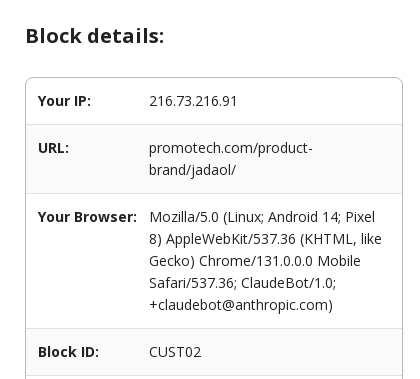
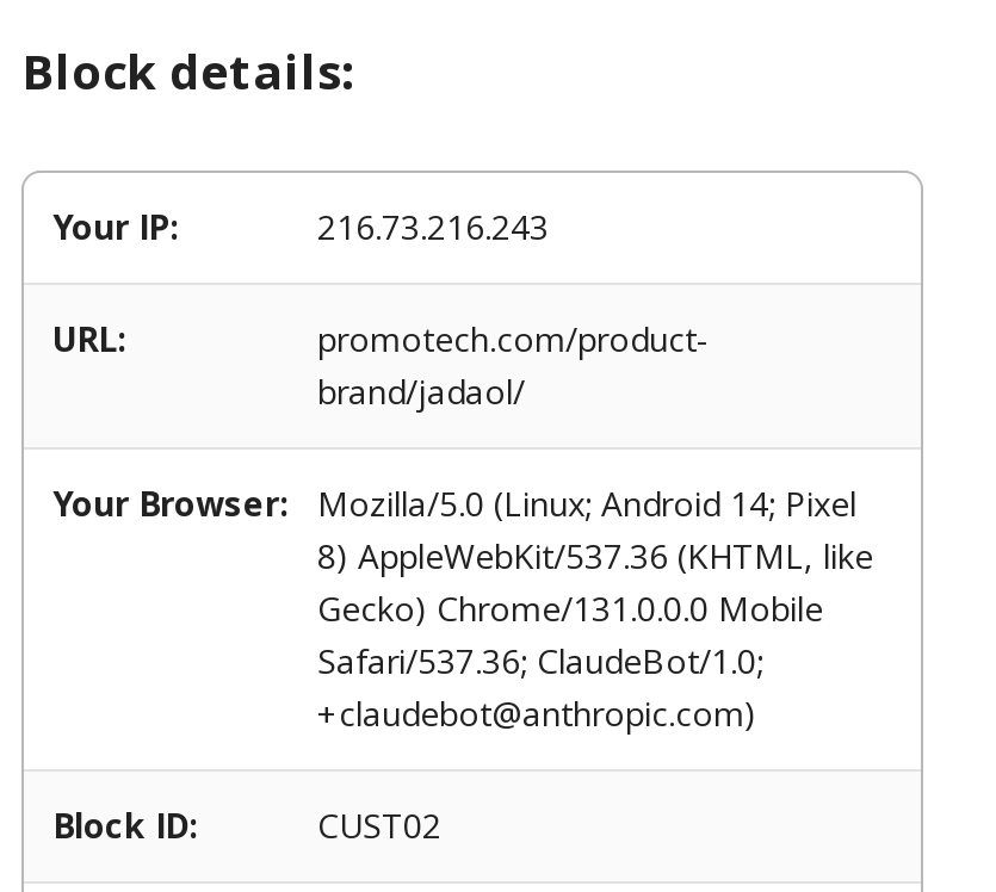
- 216.73.216.91
+ 216.73.216.243
